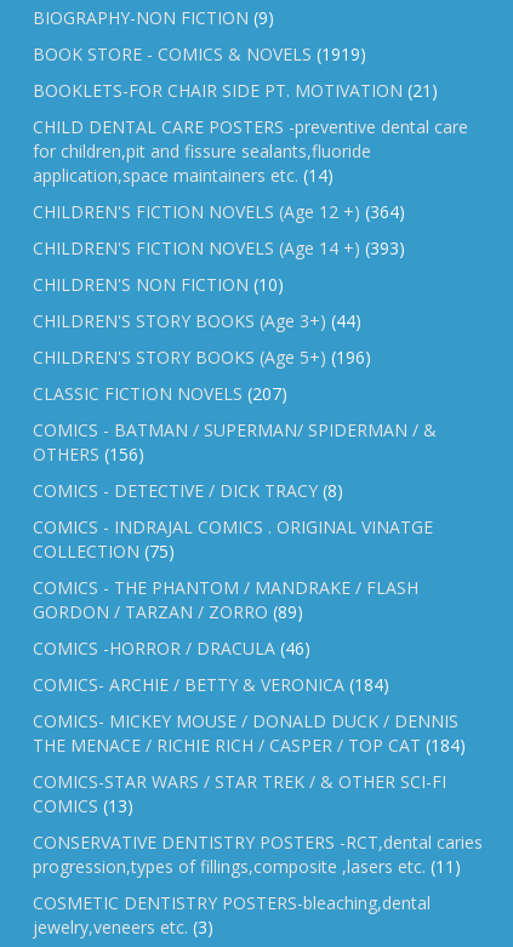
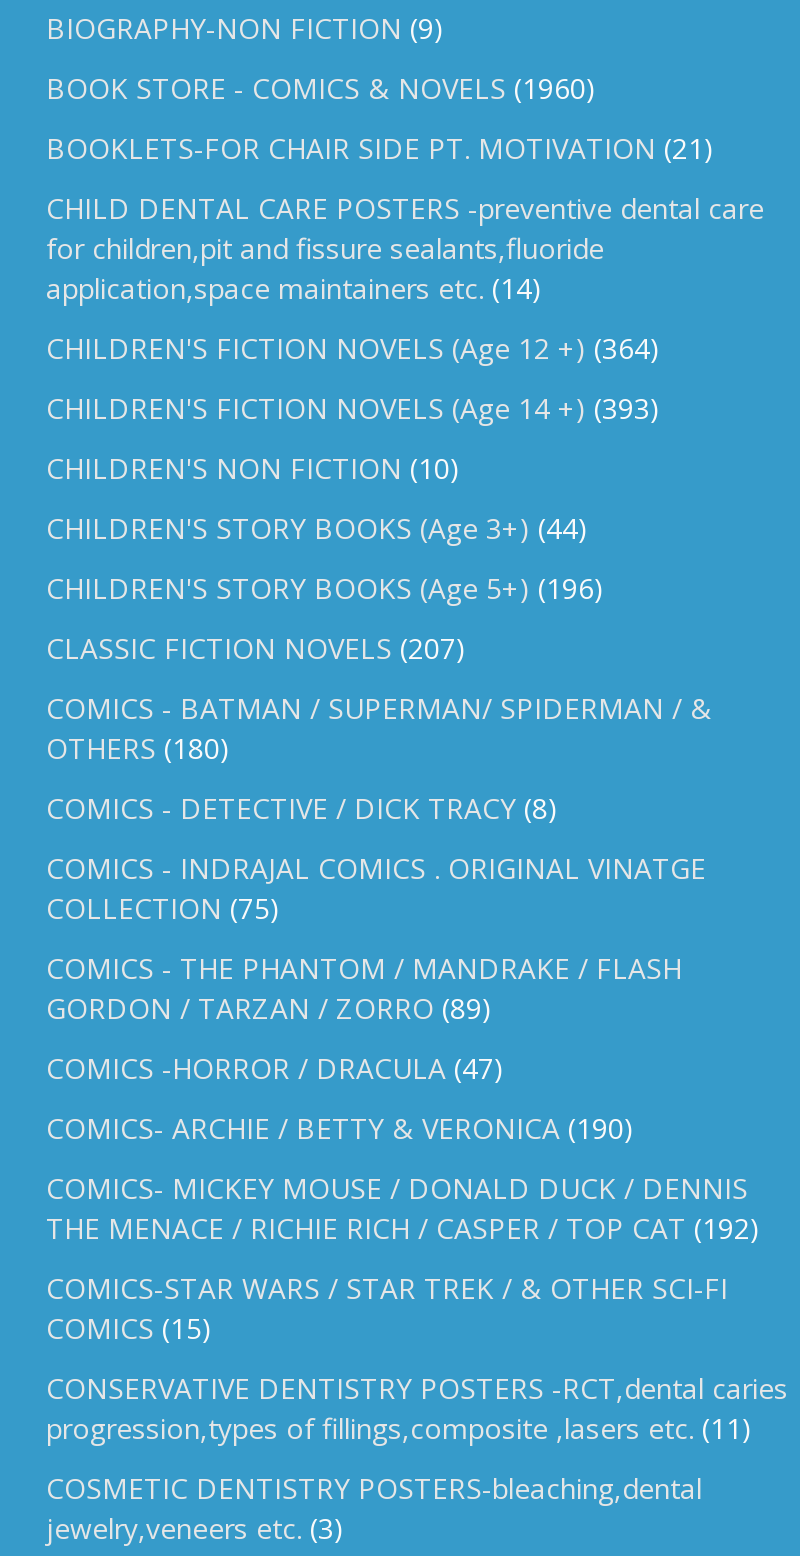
- BOOK STORE - COMICS & NOVELS (1919)
+ BOOK STORE - COMICS & NOVELS (1960)

- OTHERS (156)
+ OTHERS (180)

- COMICS -HORROR / DRACULA (46)
+ COMICS -HORROR / DRACULA (47)

- COMICS- ARCHIE / BETTY & VERONICA (184)
+ COMICS- ARCHIE / BETTY & VERONICA (190)

- THE MENACE / RICHIE RICH / CASPER / TOP CAT (184)
+ THE MENACE / RICHIE RICH / CASPER / TOP CAT (192)

- COMICS (13)
+ COMICS (15)
